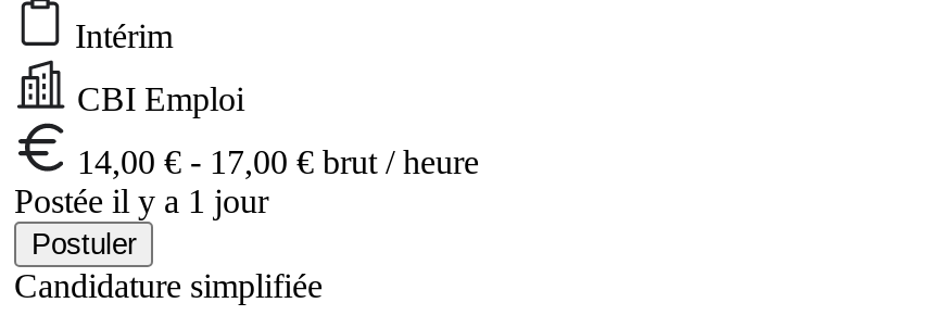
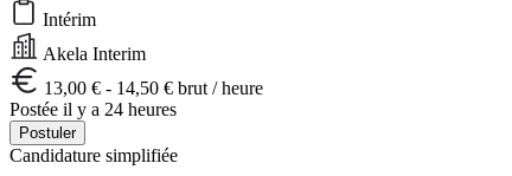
- CBI Emploi
+ Akela Interim

- 14,00 € - 17,00 € brut / heure
- Postée il y a 1 jour
+ 13,00 € - 14,50 € brut / heure
+ Postée il y a 24 heures
